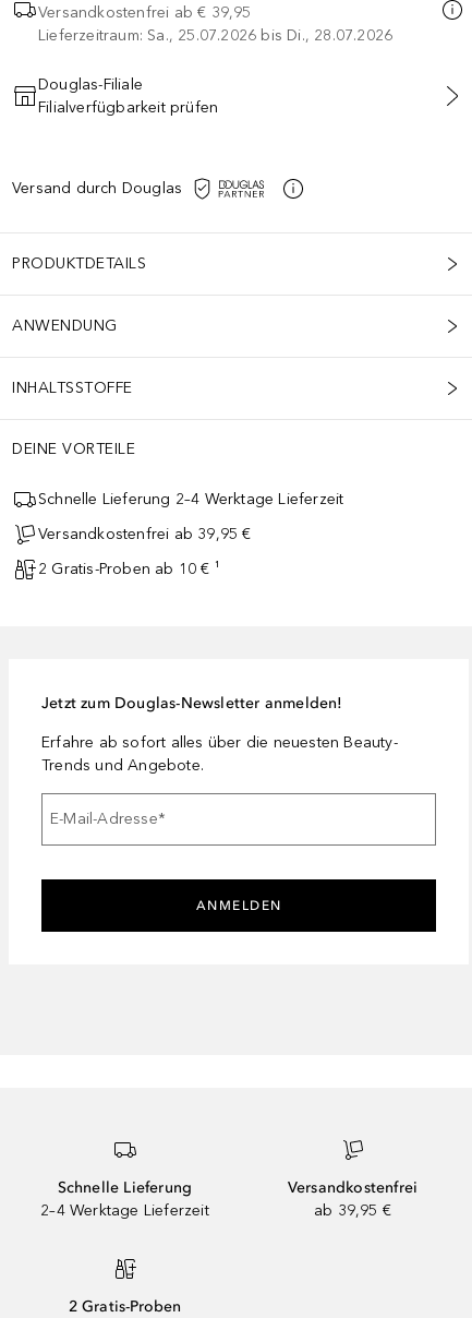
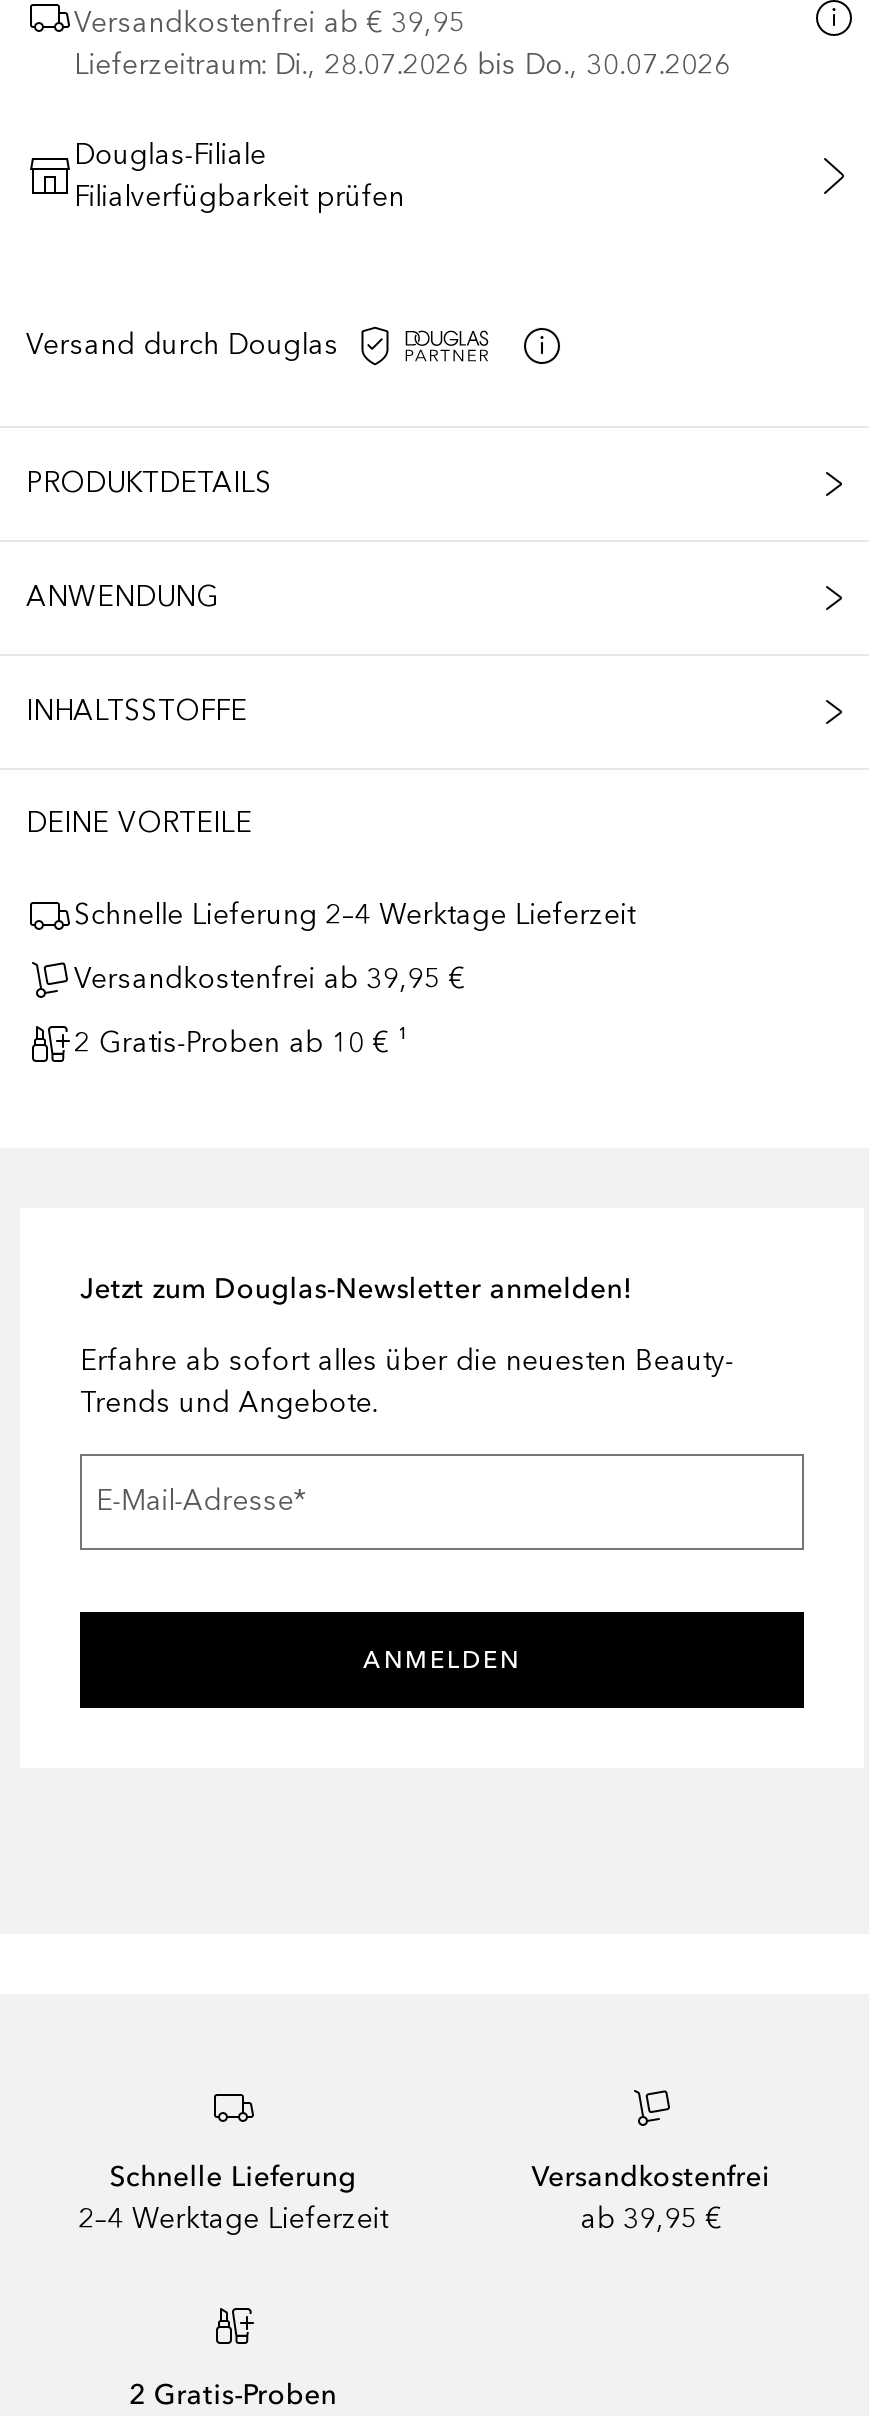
- Lieferzeitraum: Sa., 25.07.2026 bis Di., 28.07.2026
+ Lieferzeitraum: Di., 28.07.2026 bis Do., 30.07.2026
